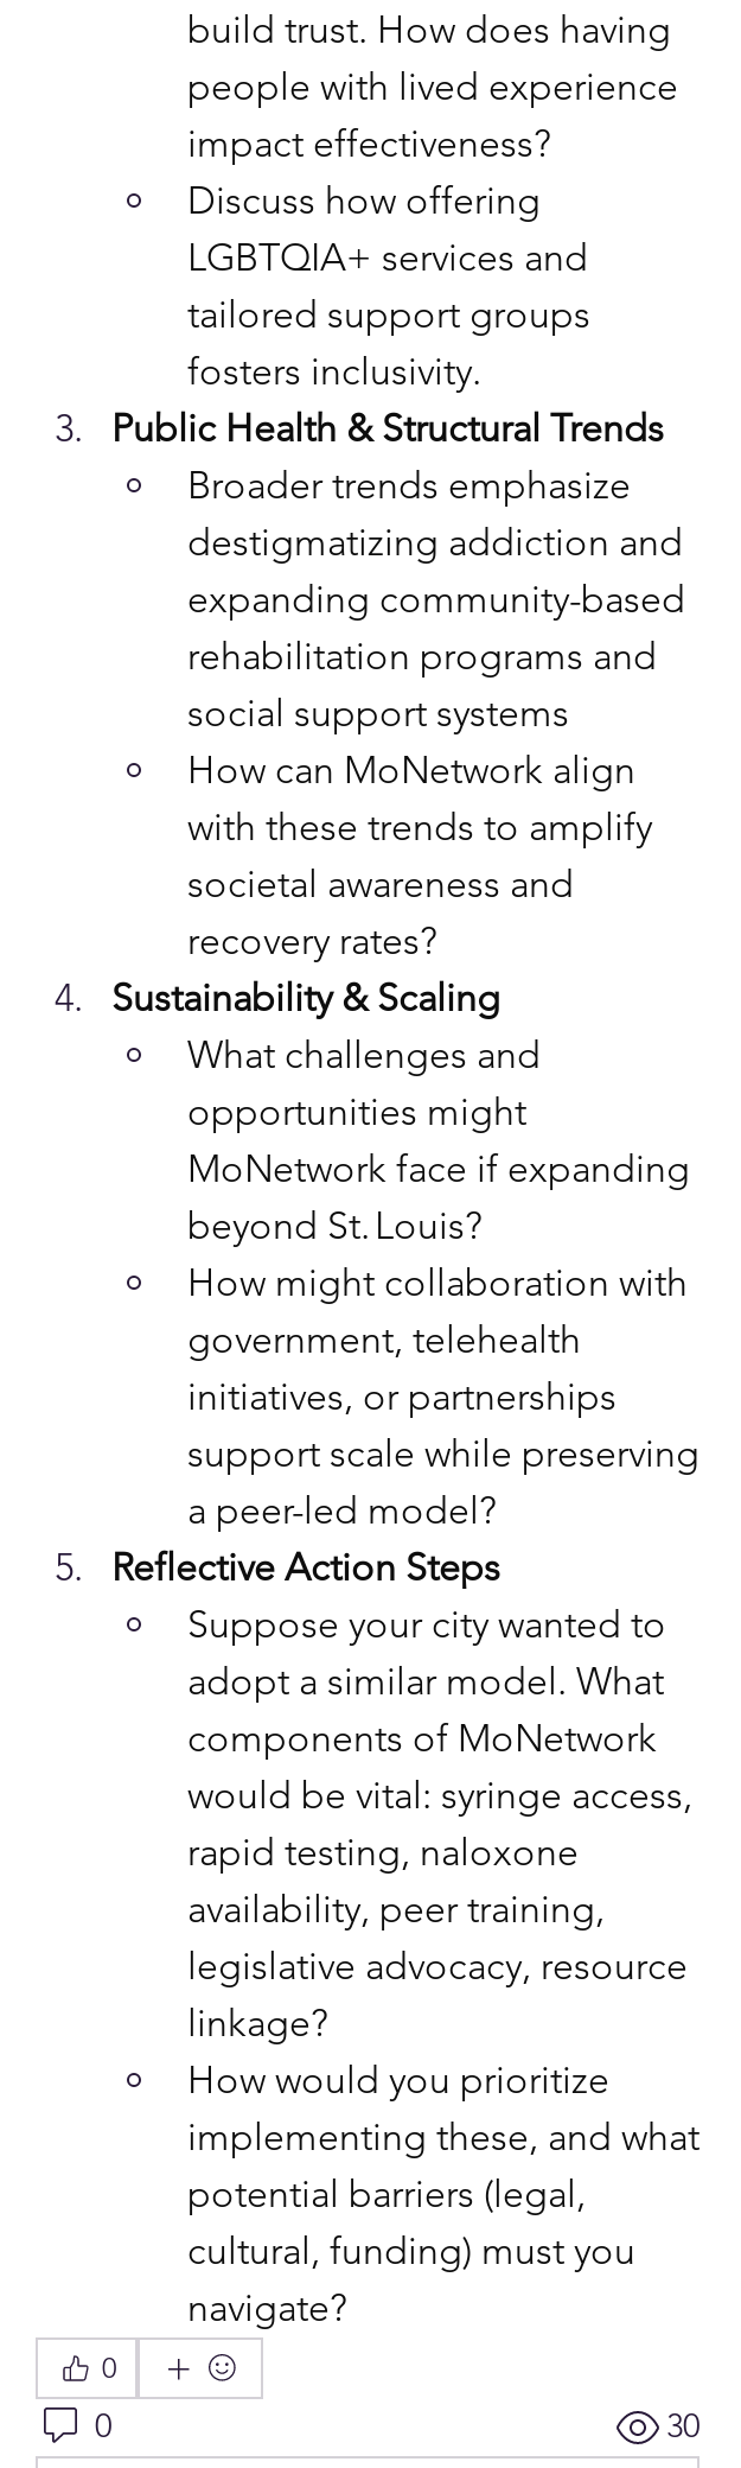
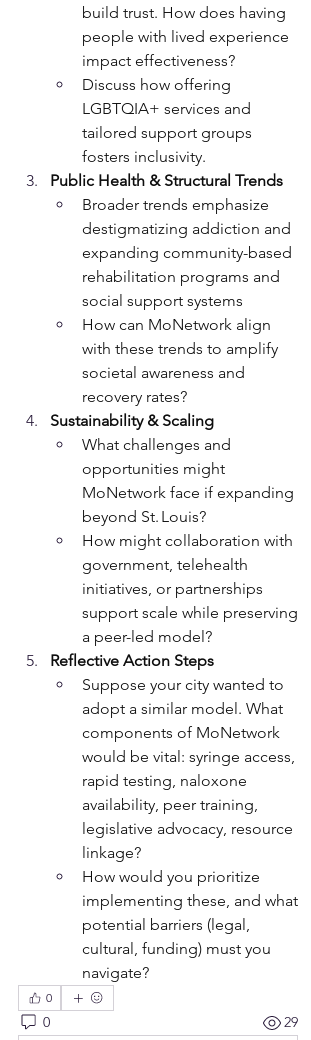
- 30
+ 29
